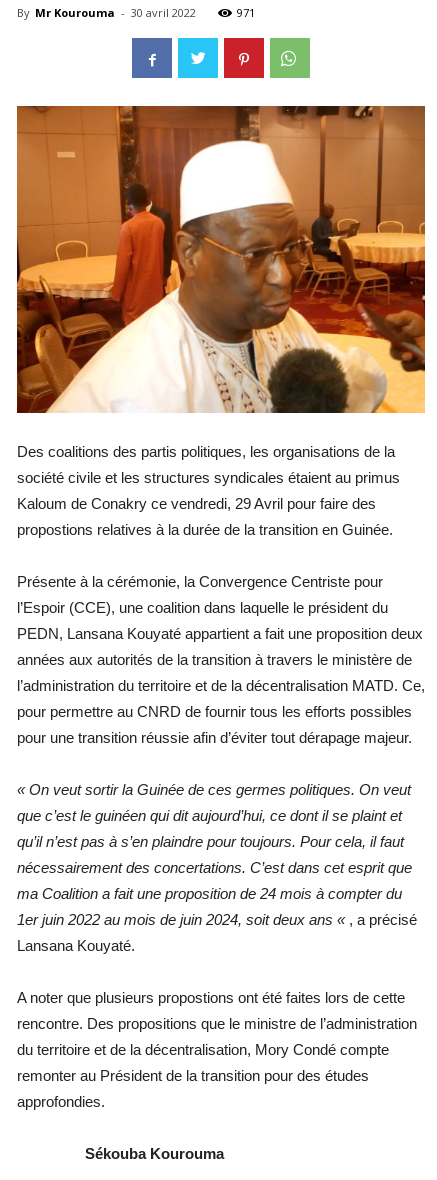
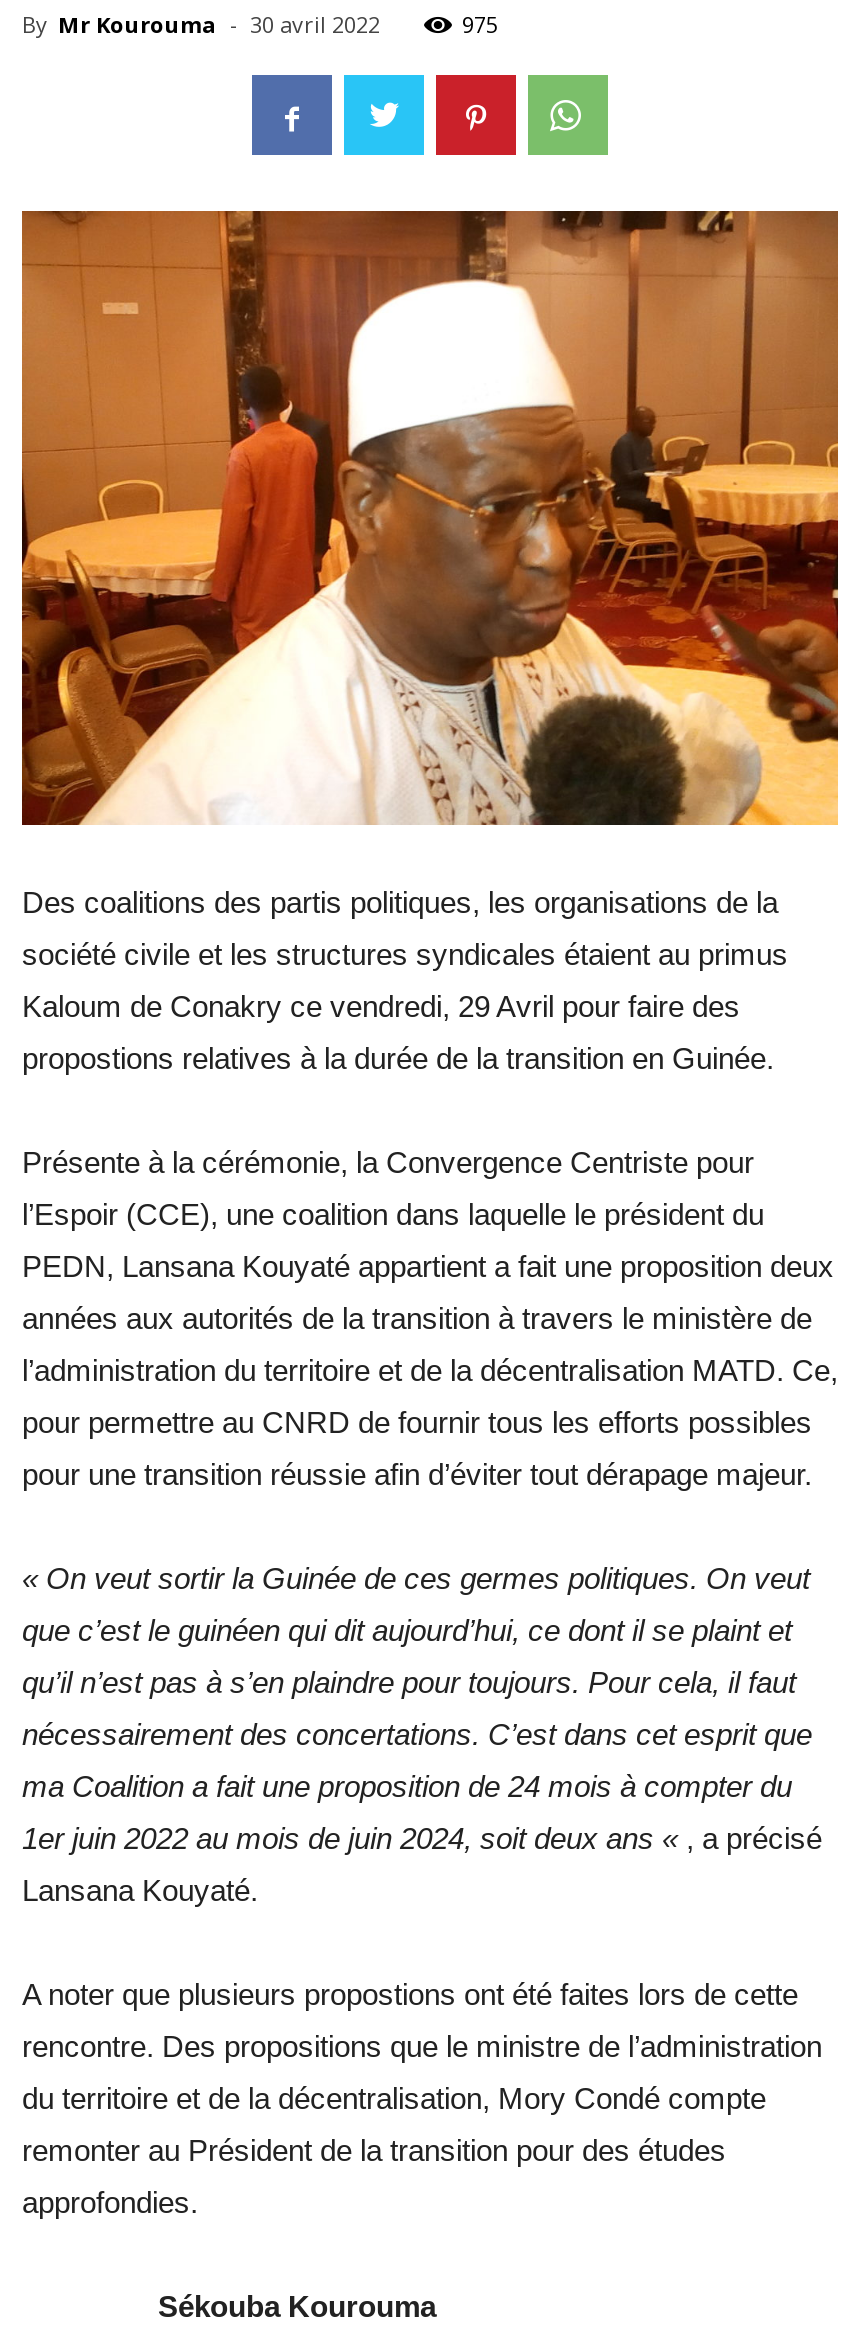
- 971
+ 975
